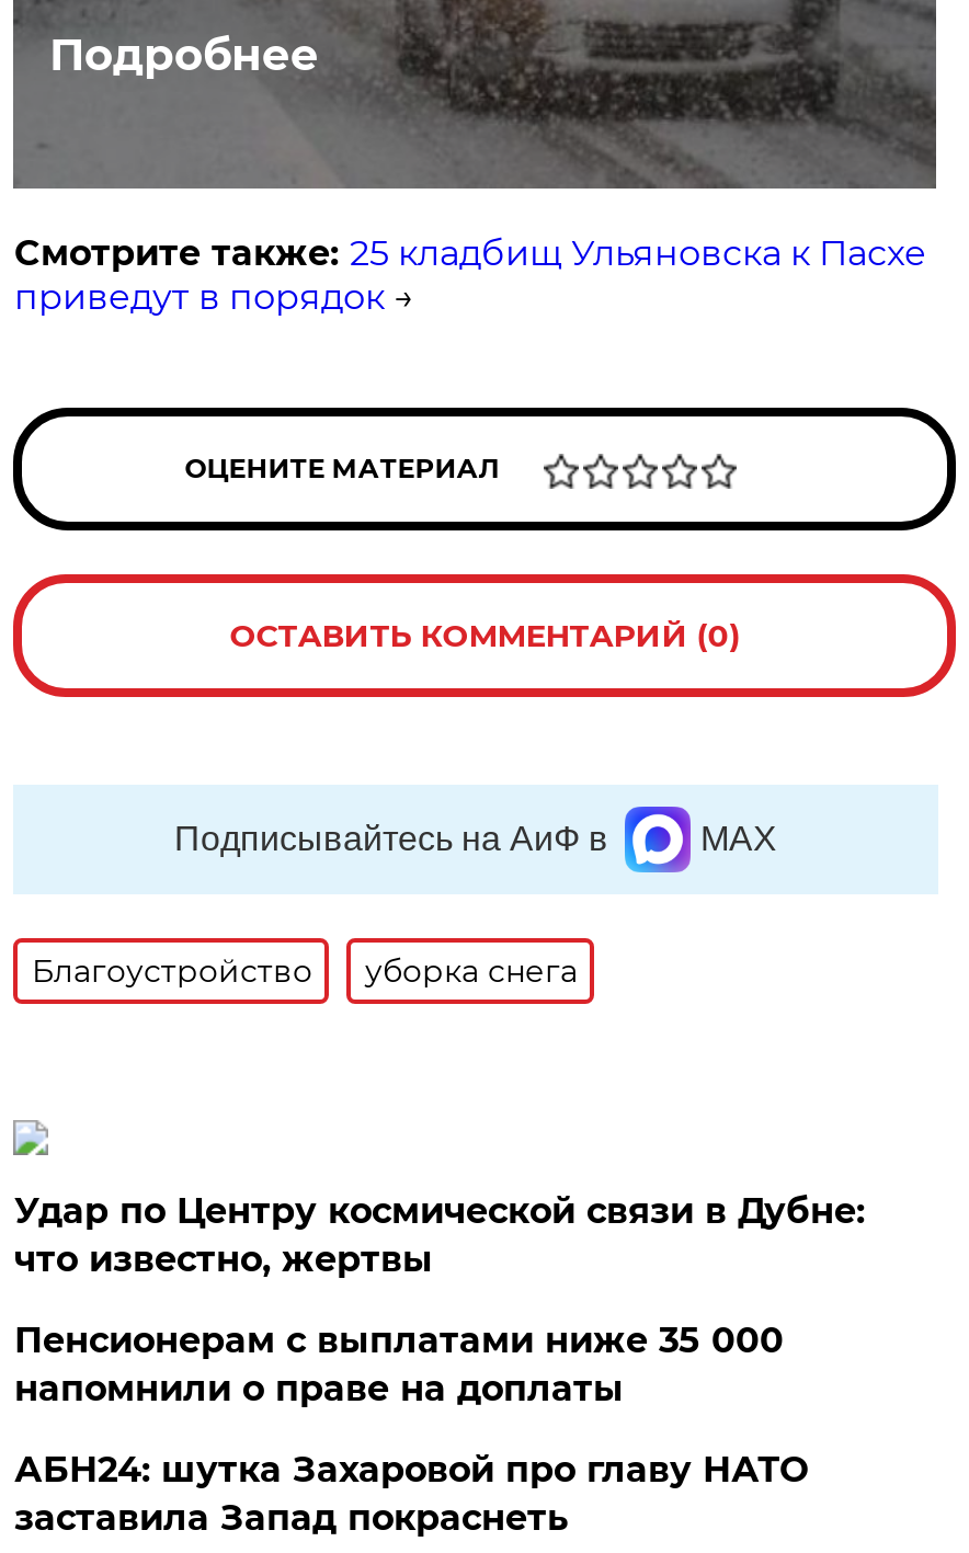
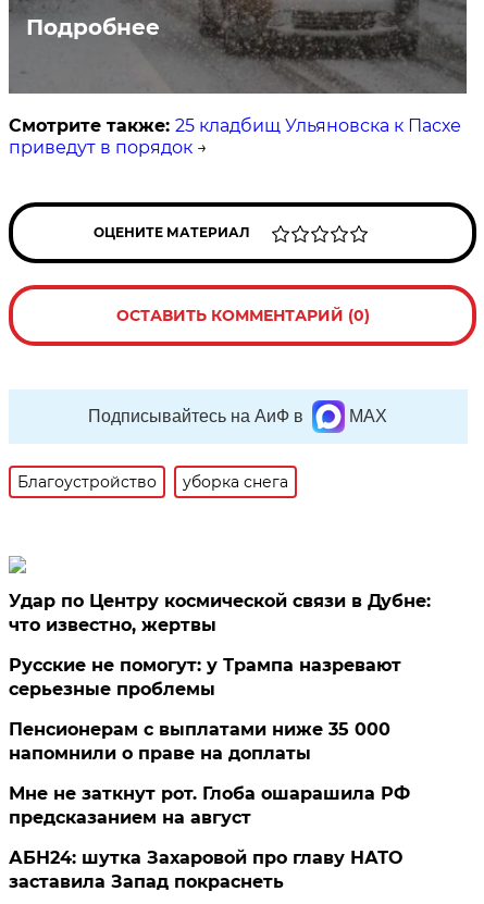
+ Русские не помогут: у Трампа назревают
+ серьезные проблемы

+ Мне не заткнут рот. Глоба ошарашила РФ
+ предсказанием на август
